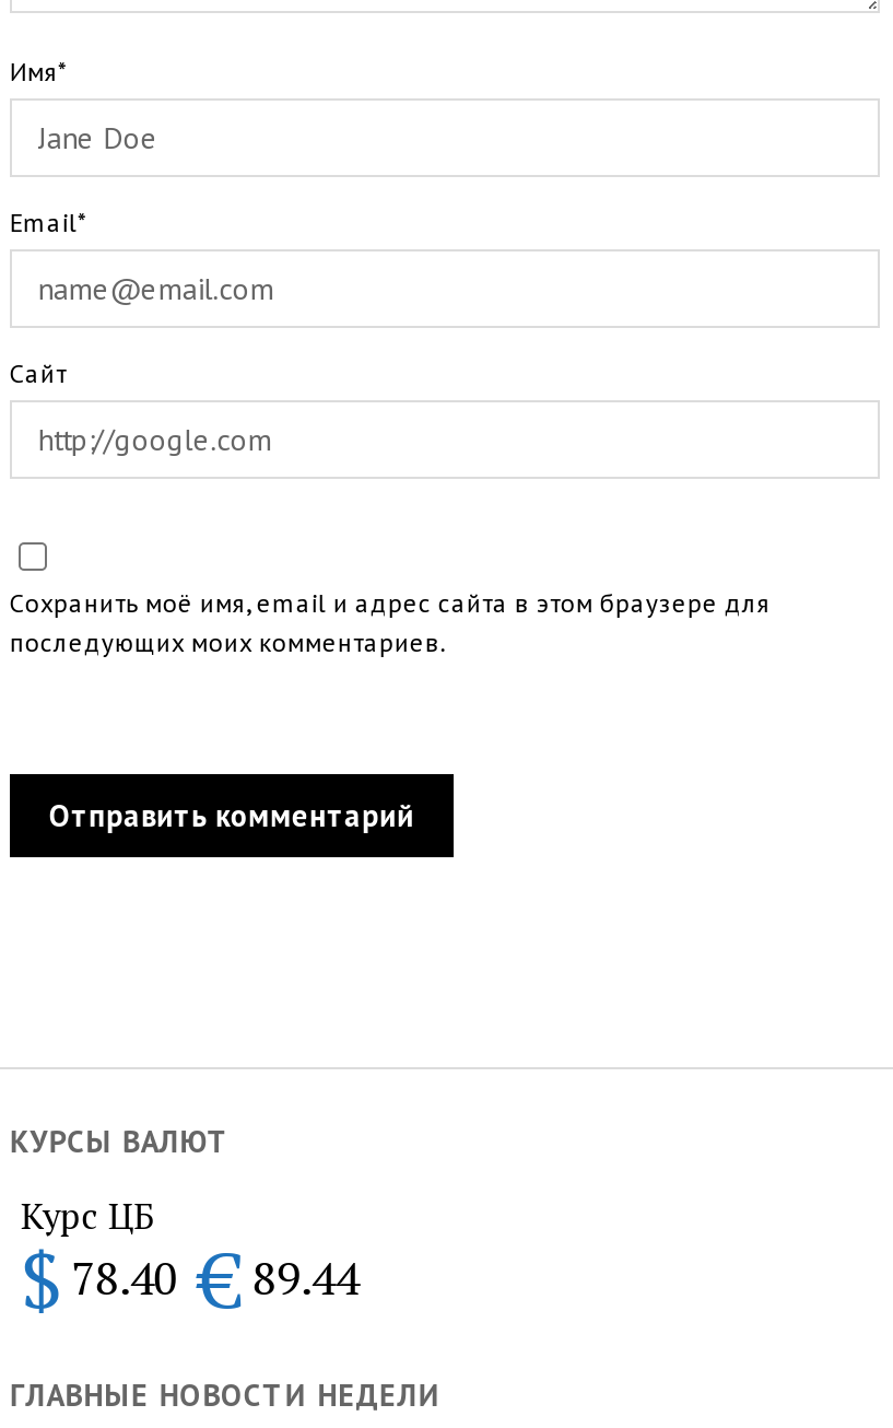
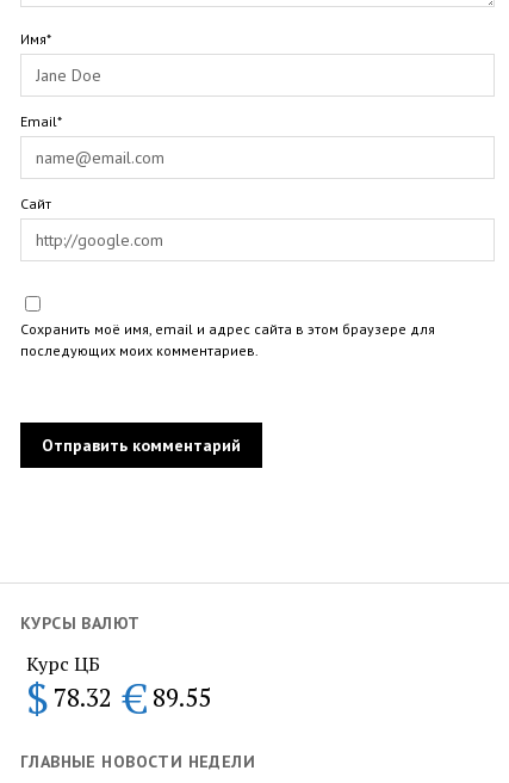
- $ 78.40 € 89.44
+ $ 78.32 € 89.55
